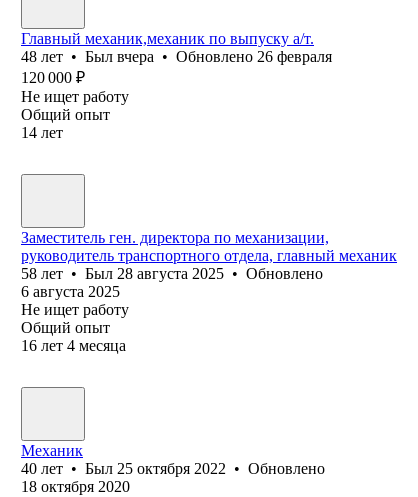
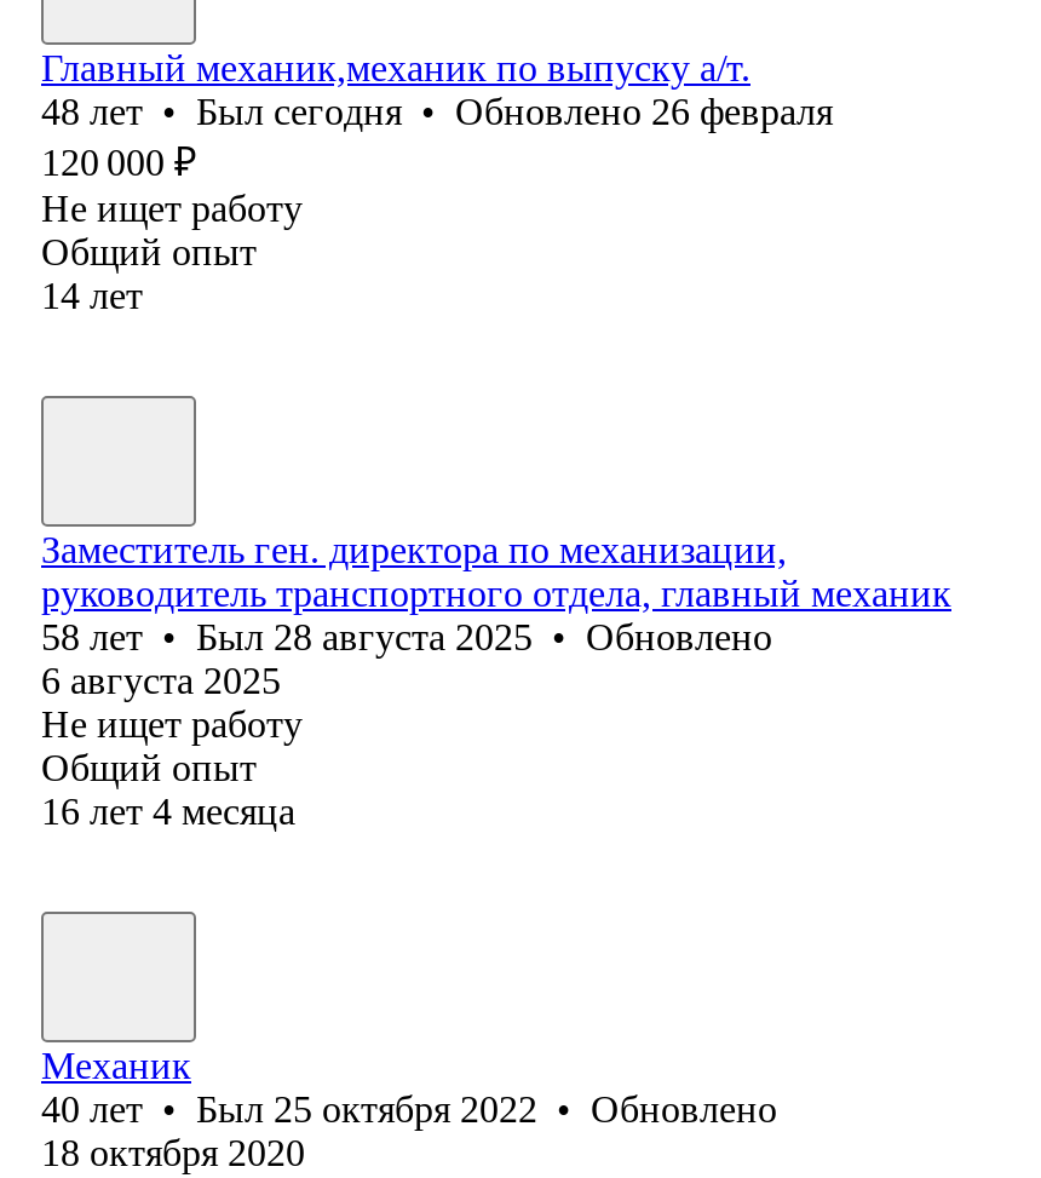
- 48 лет • Был вчера • Обновлено 26 февраля
+ 48 лет • Был сегодня • Обновлено 26 февраля
